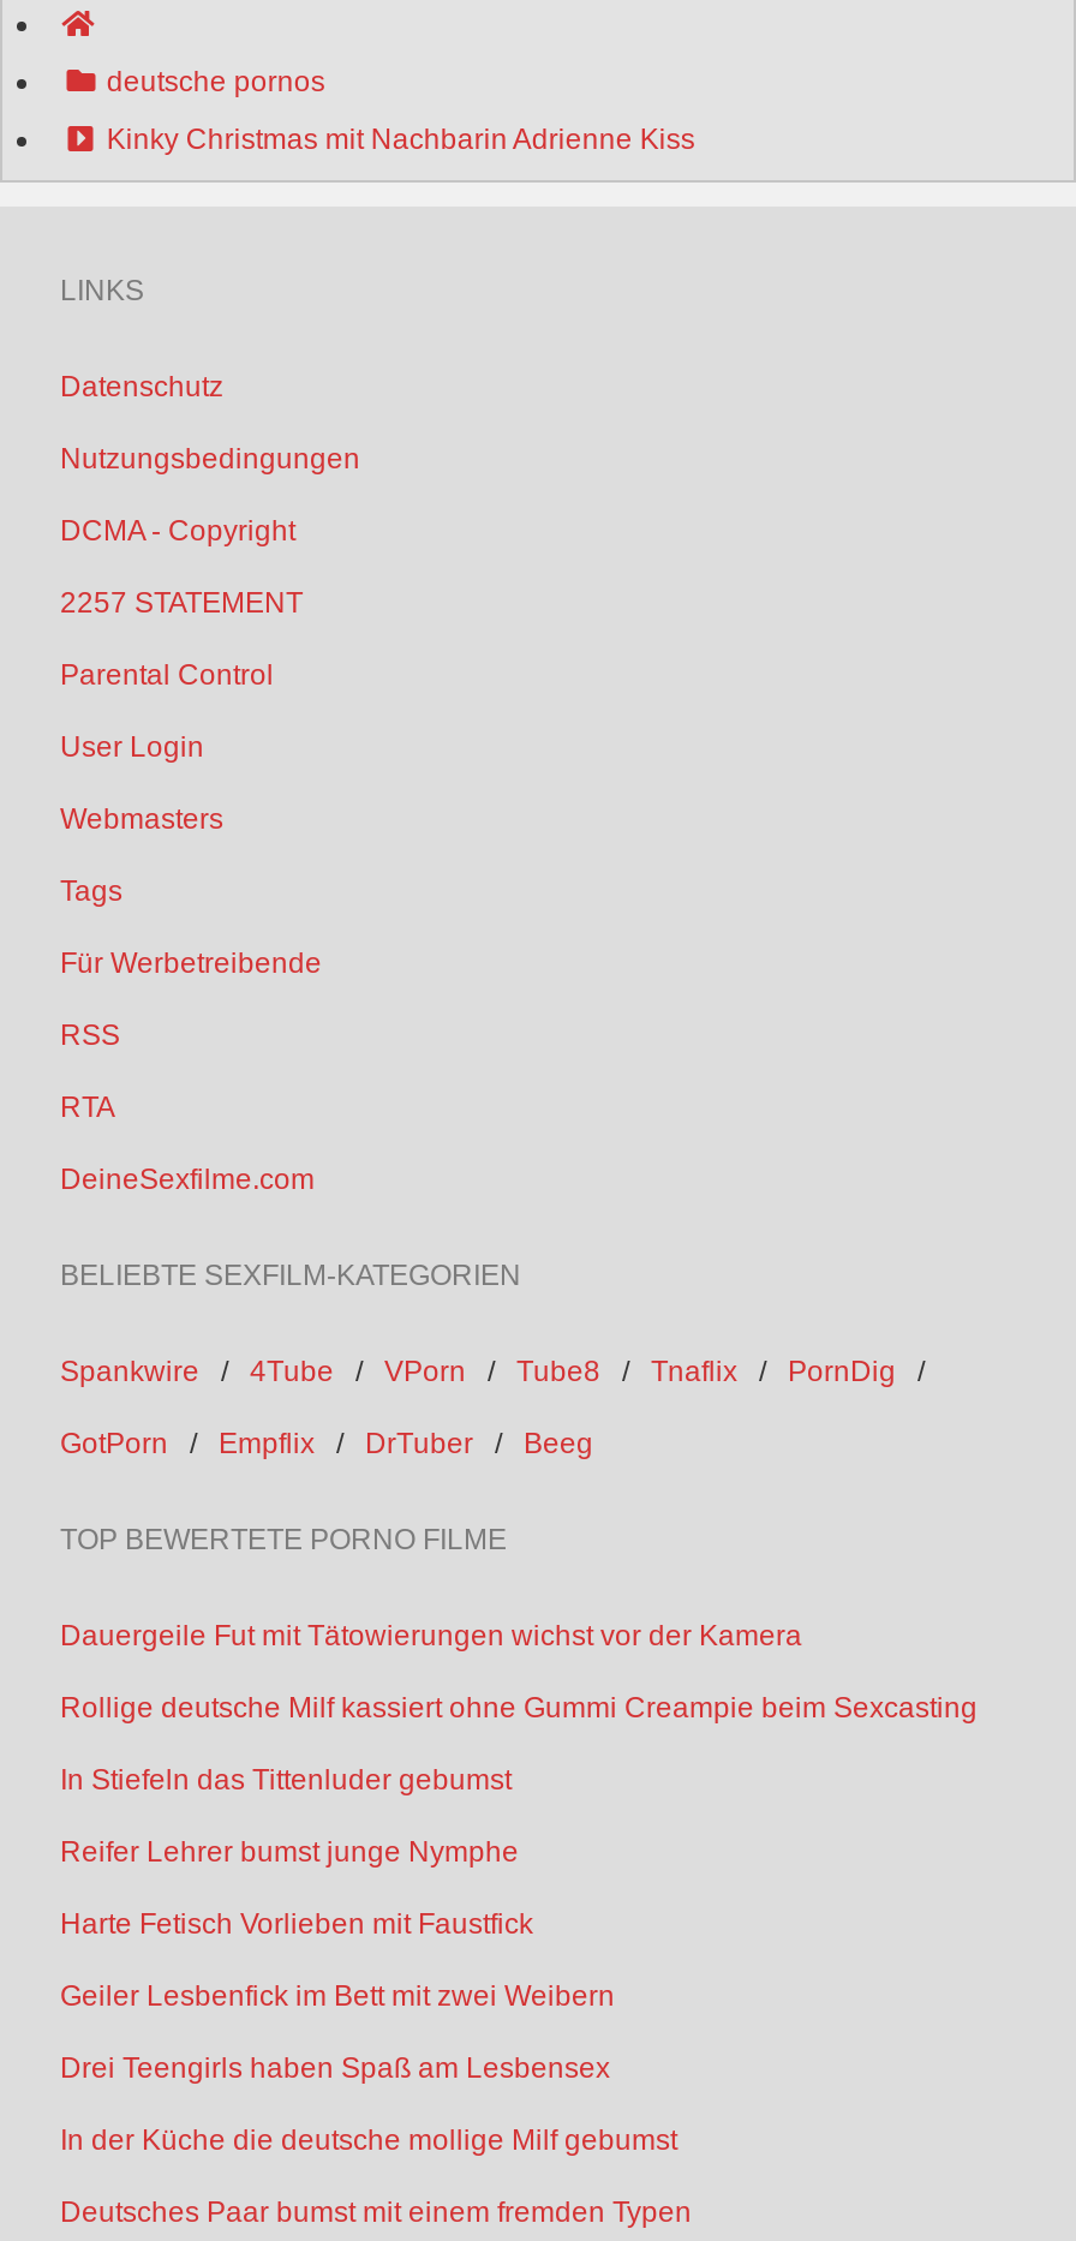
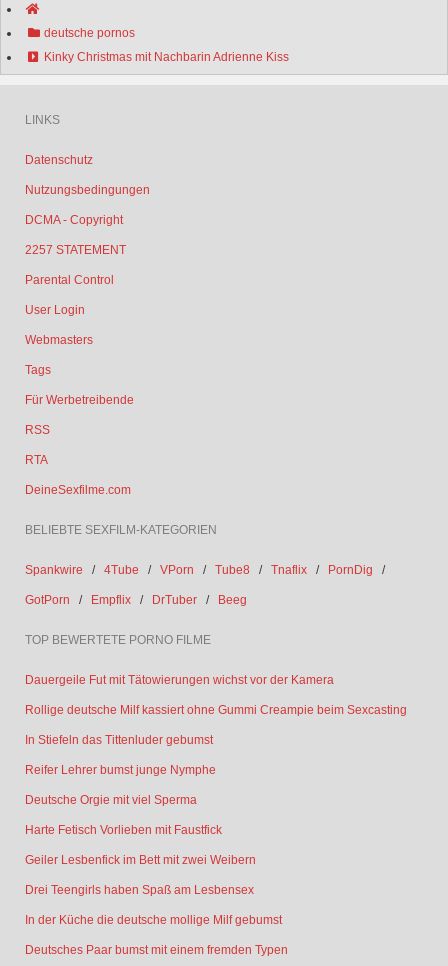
+ Deutsche Orgie mit viel Sperma
